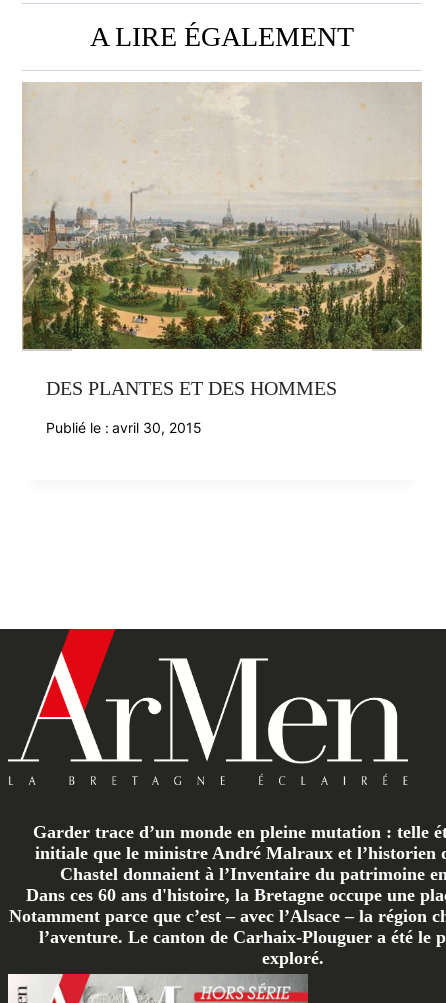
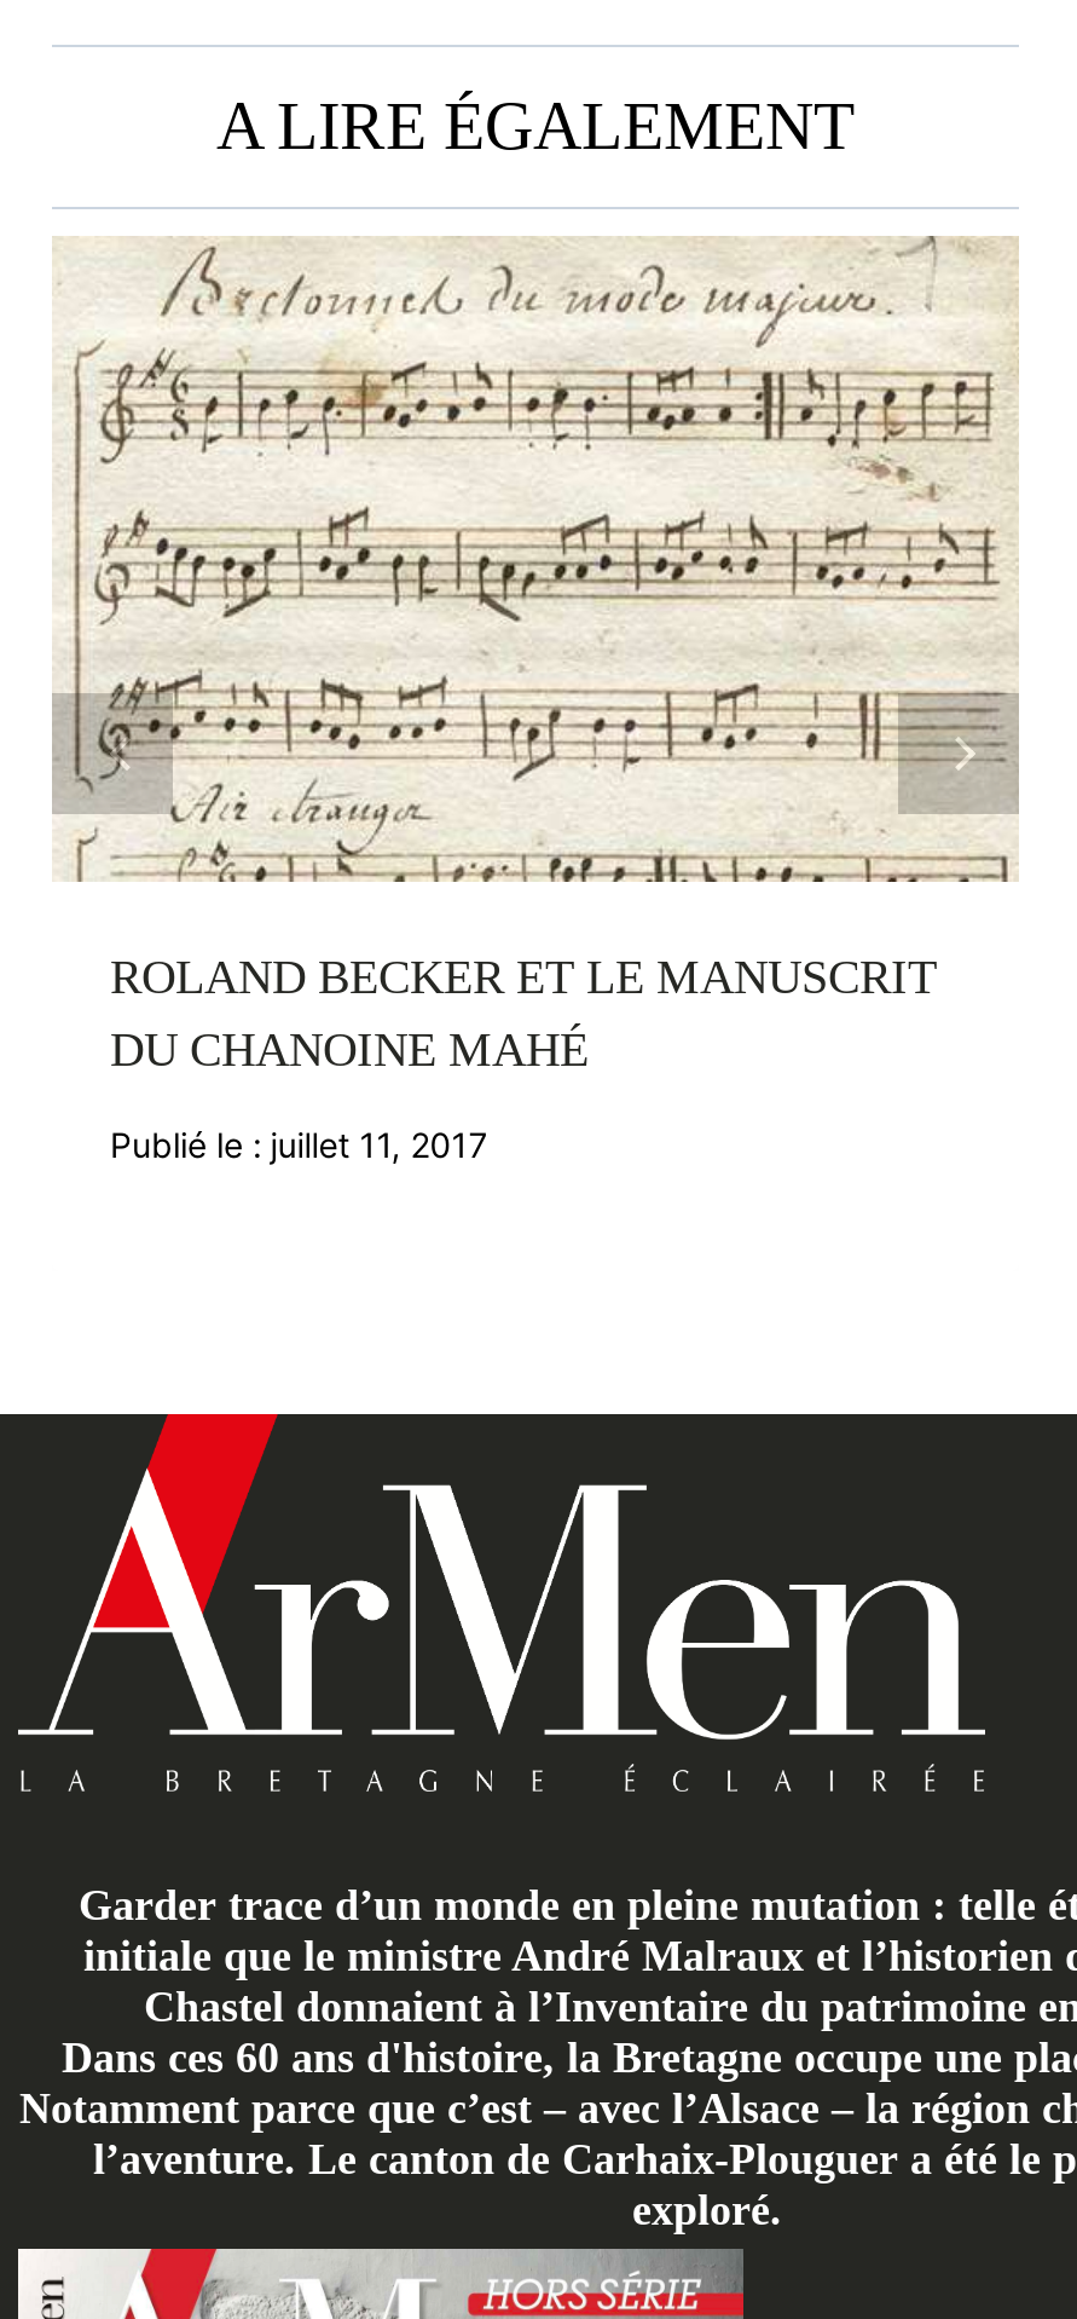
- [image]
- DES PLANTES ET DES HOMMES
+ [image]
+ ROLAND BECKER ET LE MANUSCRIT
+ DU CHANOINE MAHÉ

- Publié le : avril 30, 2015
+ Publié le : juillet 11, 2017
